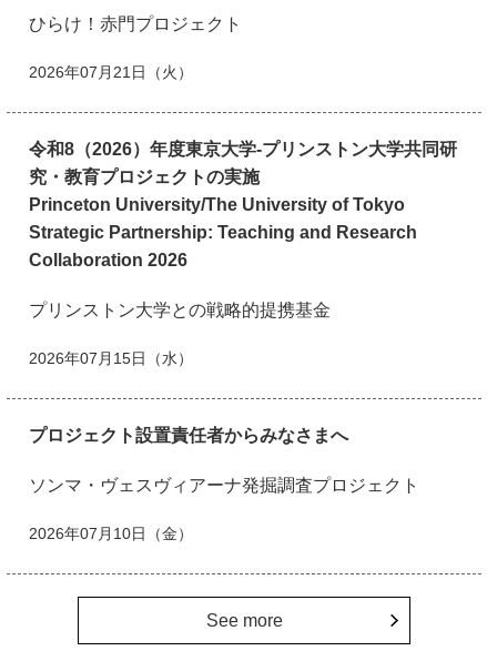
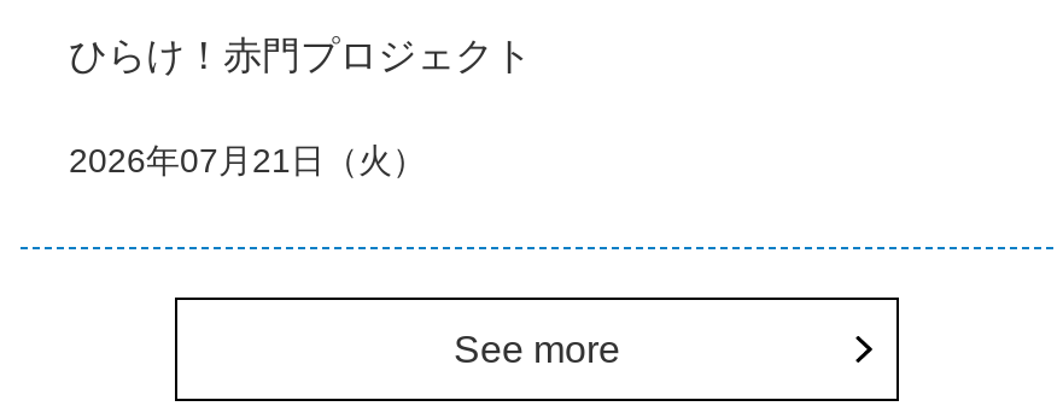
- 令和8（2026）年度東京大学-プリンストン大学共同研
- 究・教育プロジェクトの実施
- Princeton University/The University of Tokyo
- Strategic Partnership: Teaching and Research
- Collaboration 2026
- プリンストン大学との戦略的提携基金
- 2026年07月15日（水）

- プロジェクト設置責任者からみなさまへ
- ソンマ・ヴェスヴィアーナ発掘調査プロジェクト
- 2026年07月10日（金）
